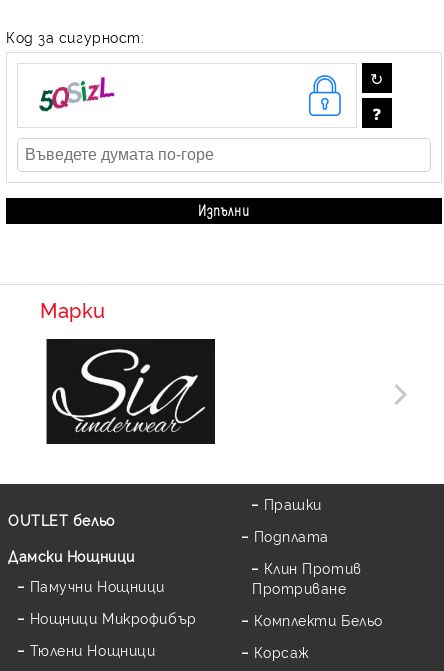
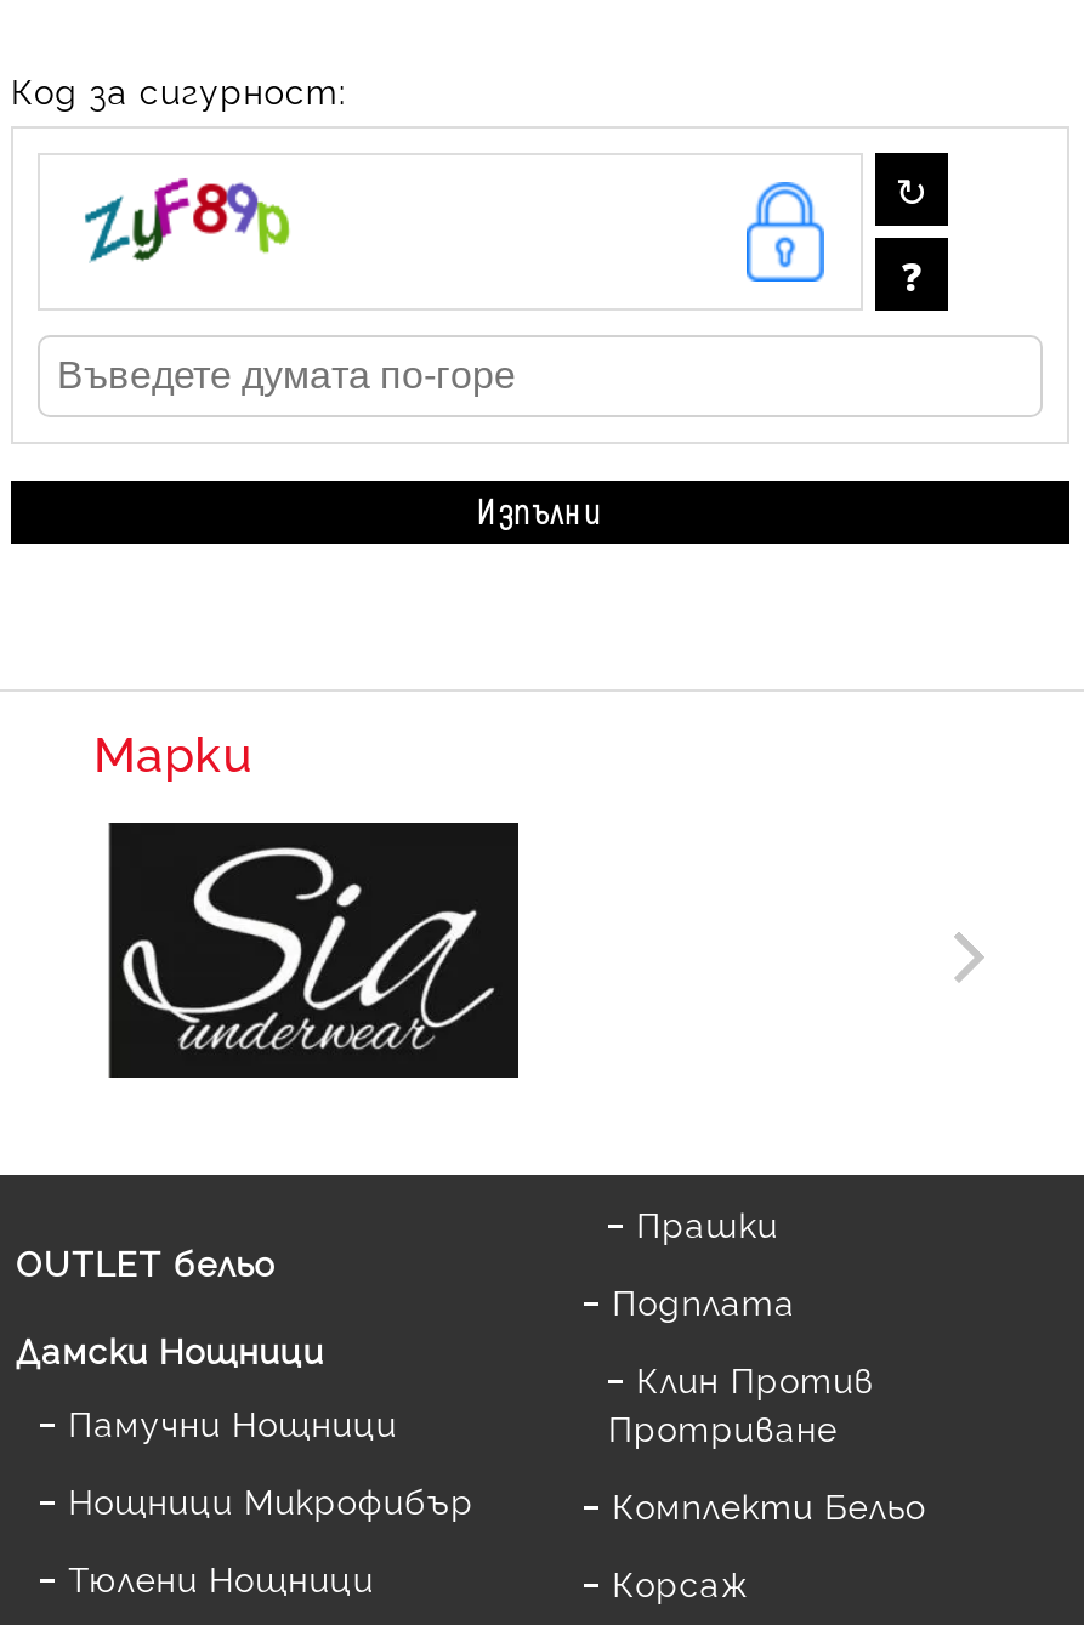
- [image]
+ [image]
